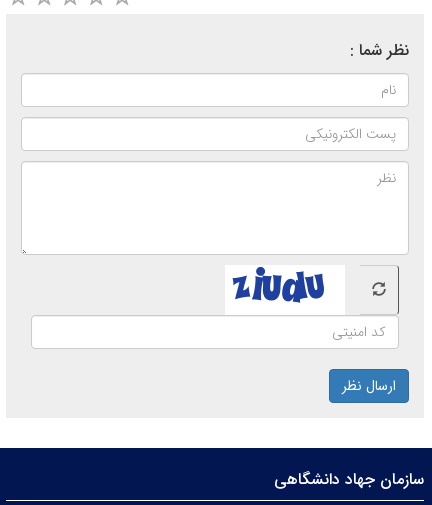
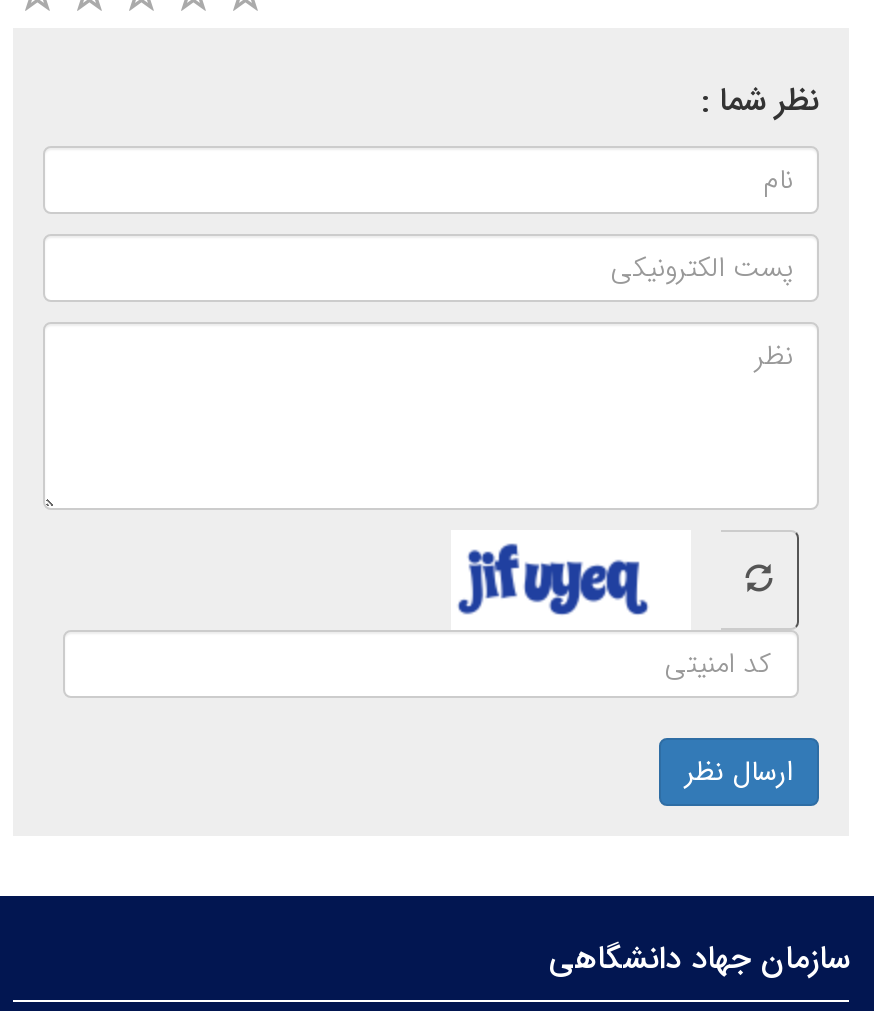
- [image]
+ [image]
